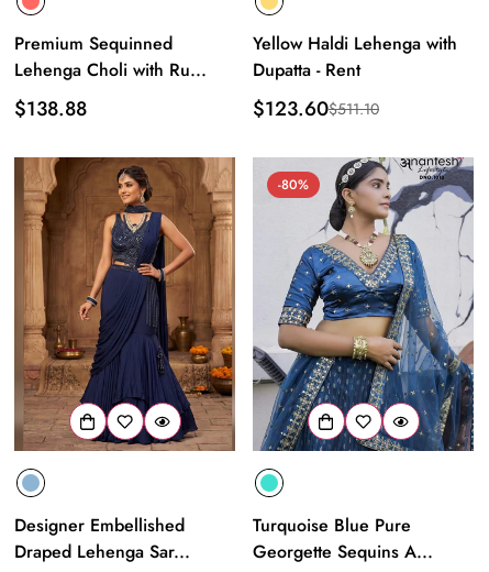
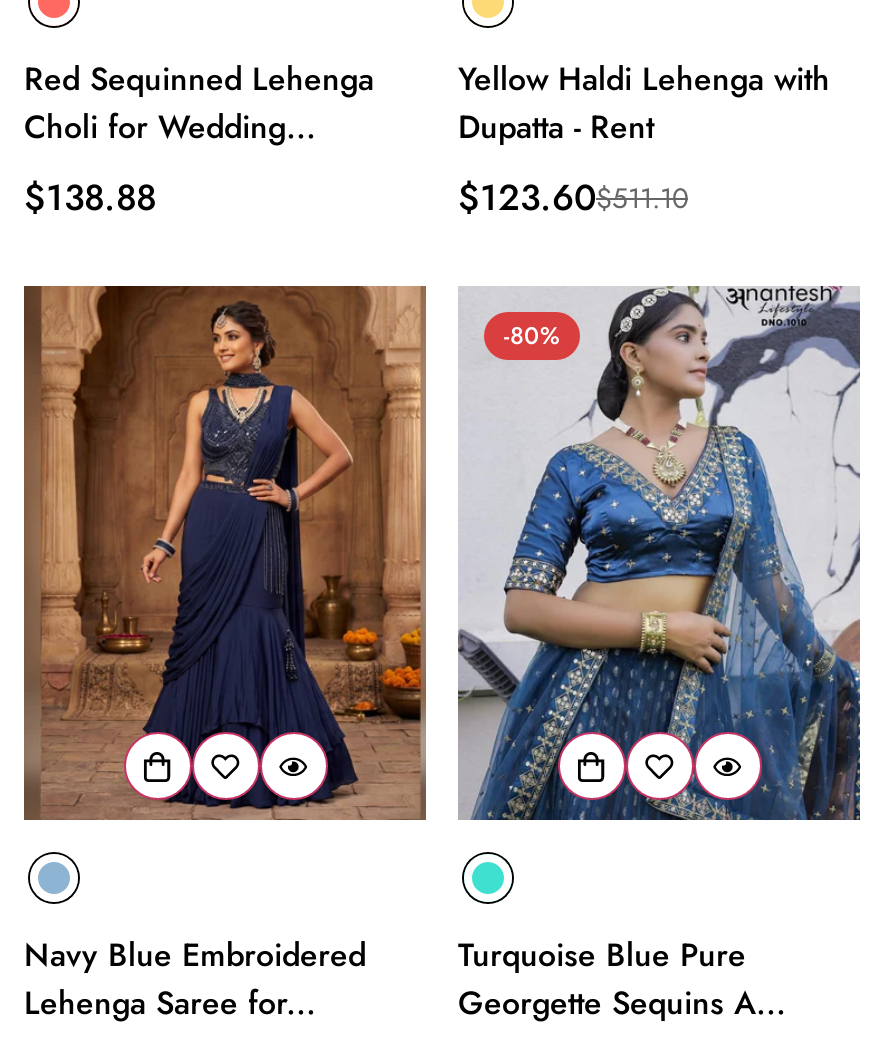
- Premium Sequinned
- Lehenga Choli with Ru...
+ Red Sequinned Lehenga
+ Choli for Wedding...

- Designer Embellished
- Draped Lehenga Sar...
+ Navy Blue Embroidered
+ Lehenga Saree for...
